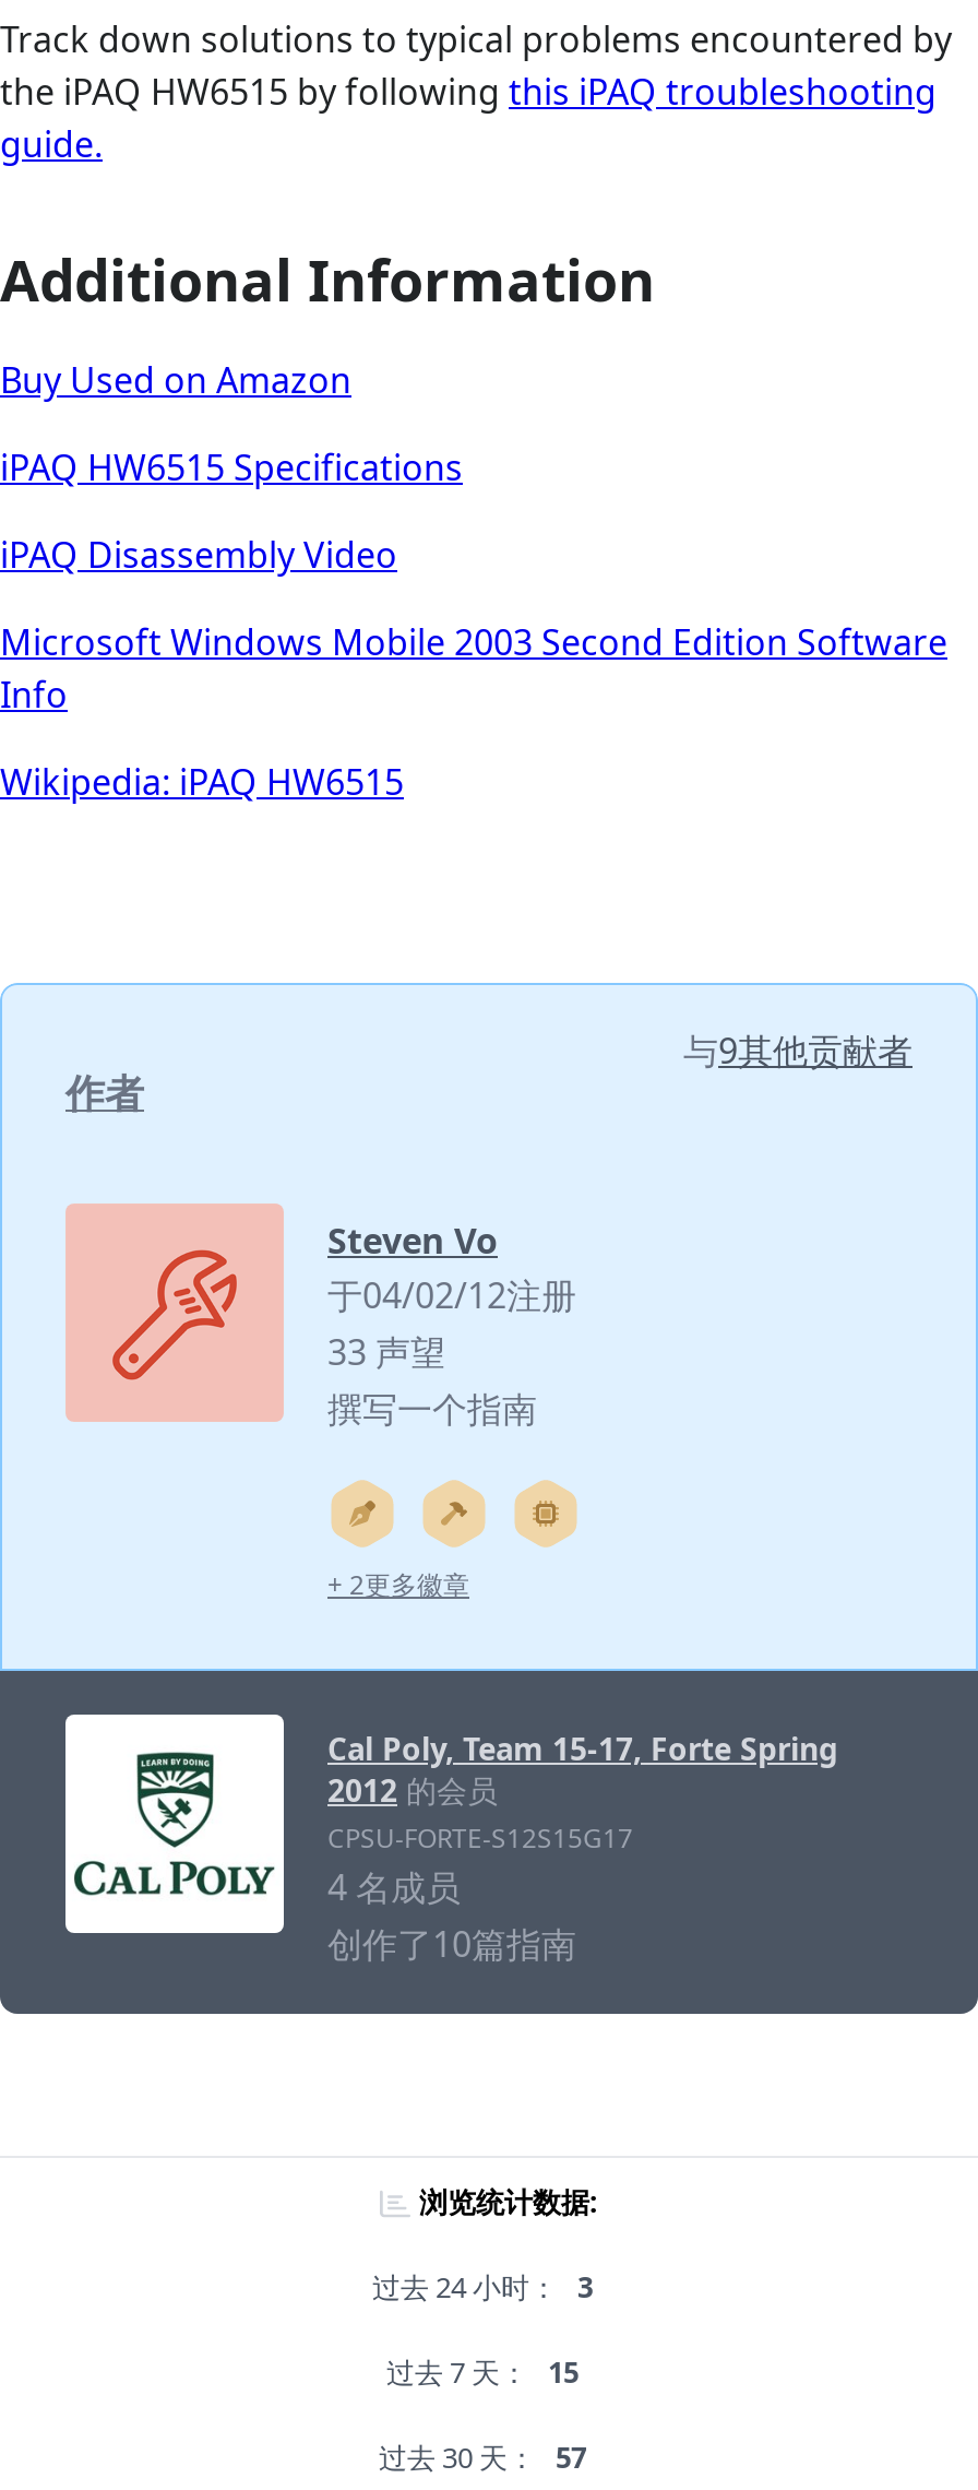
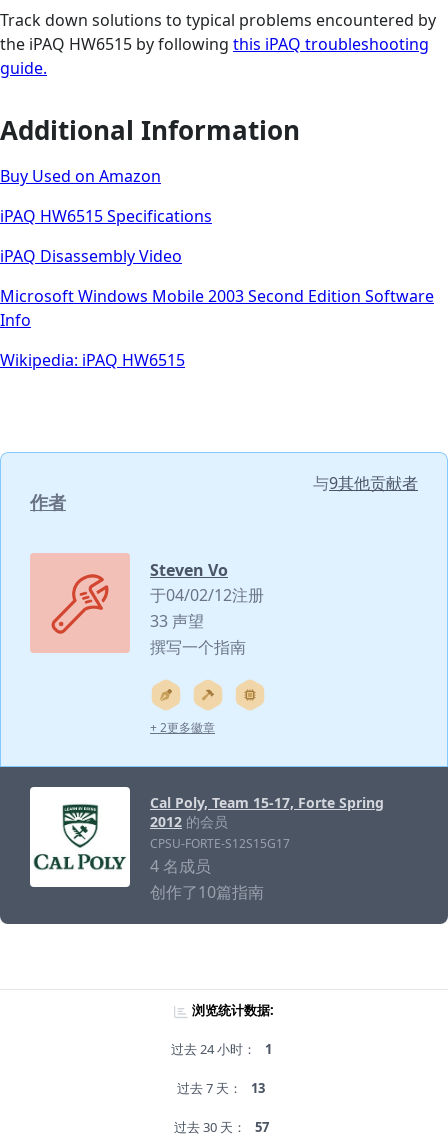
- 过去 24 小时： 3
+ 过去 24 小时： 1

- 过去 7 天： 15
+ 过去 7 天： 13
